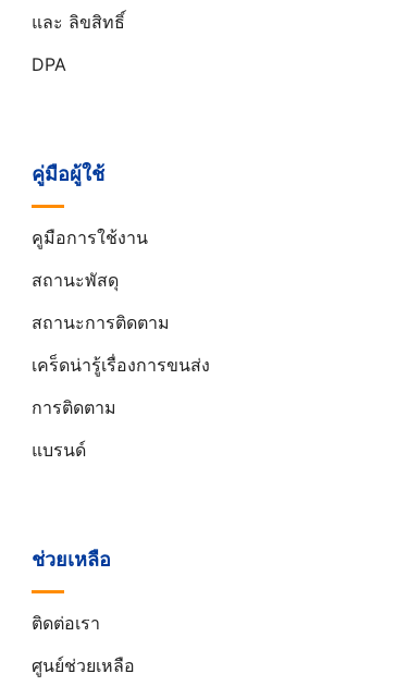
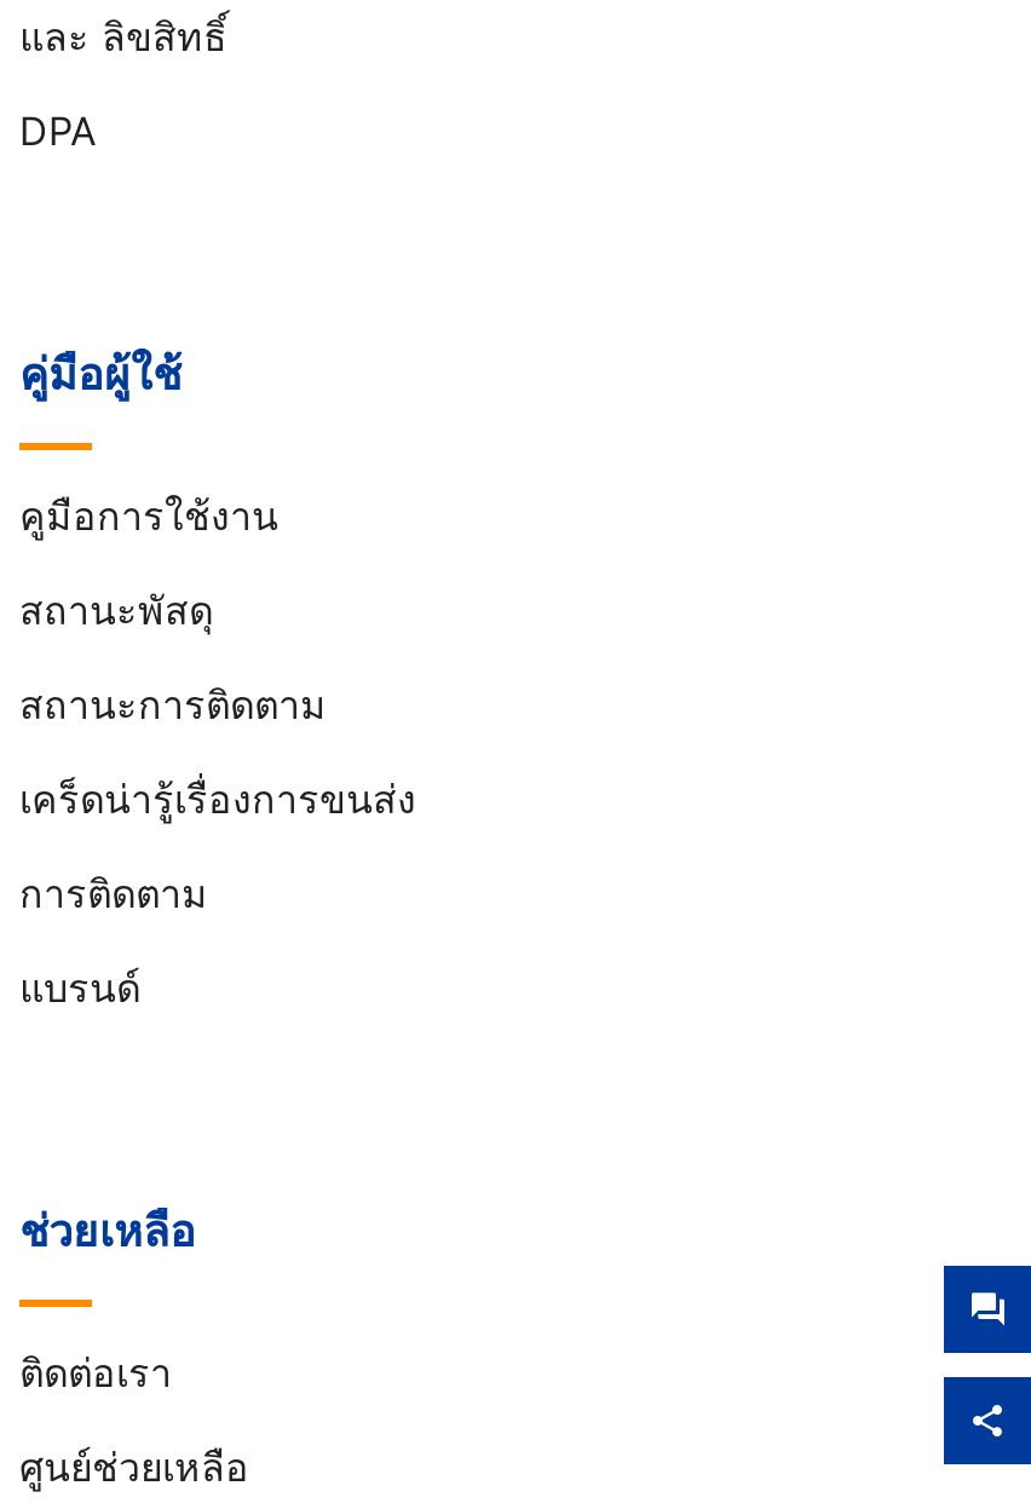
+ [image]

+ [image]
